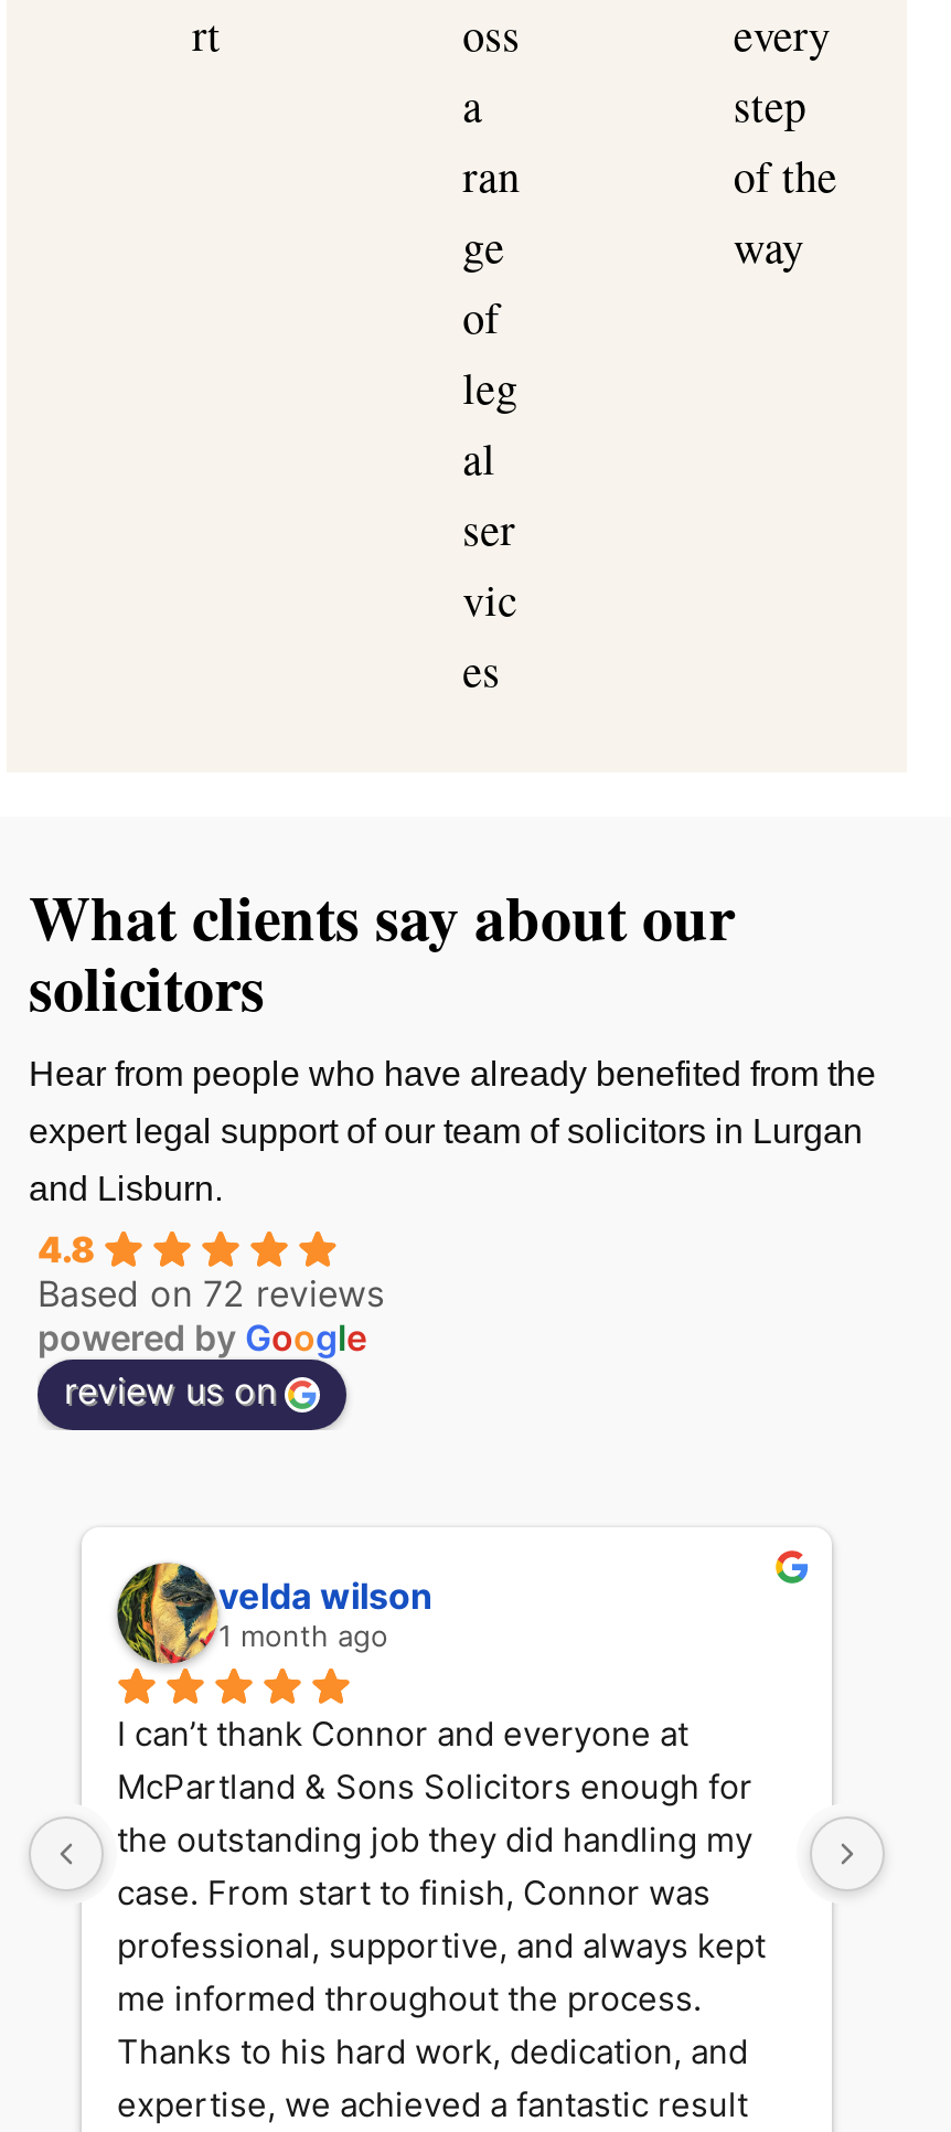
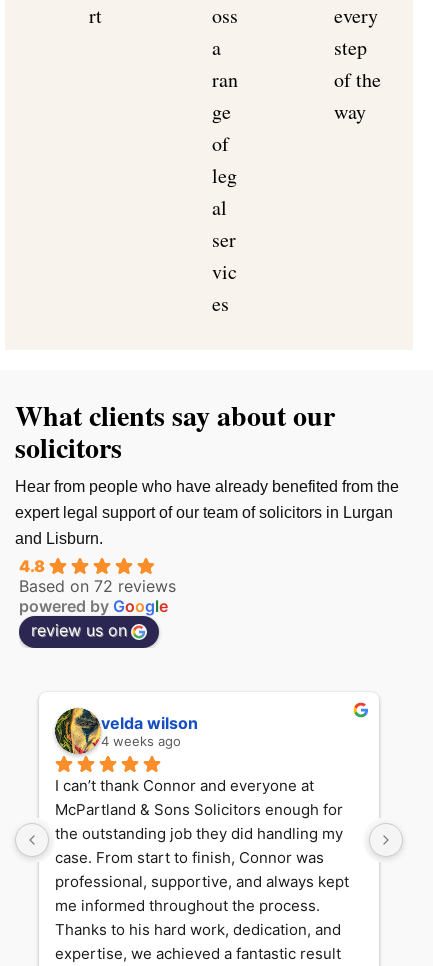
- 1 month ago
+ 4 weeks ago
